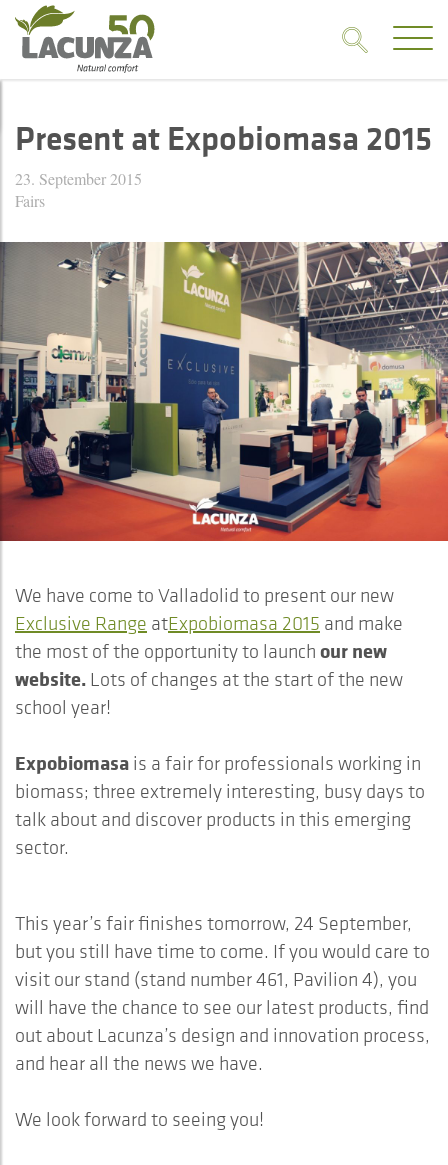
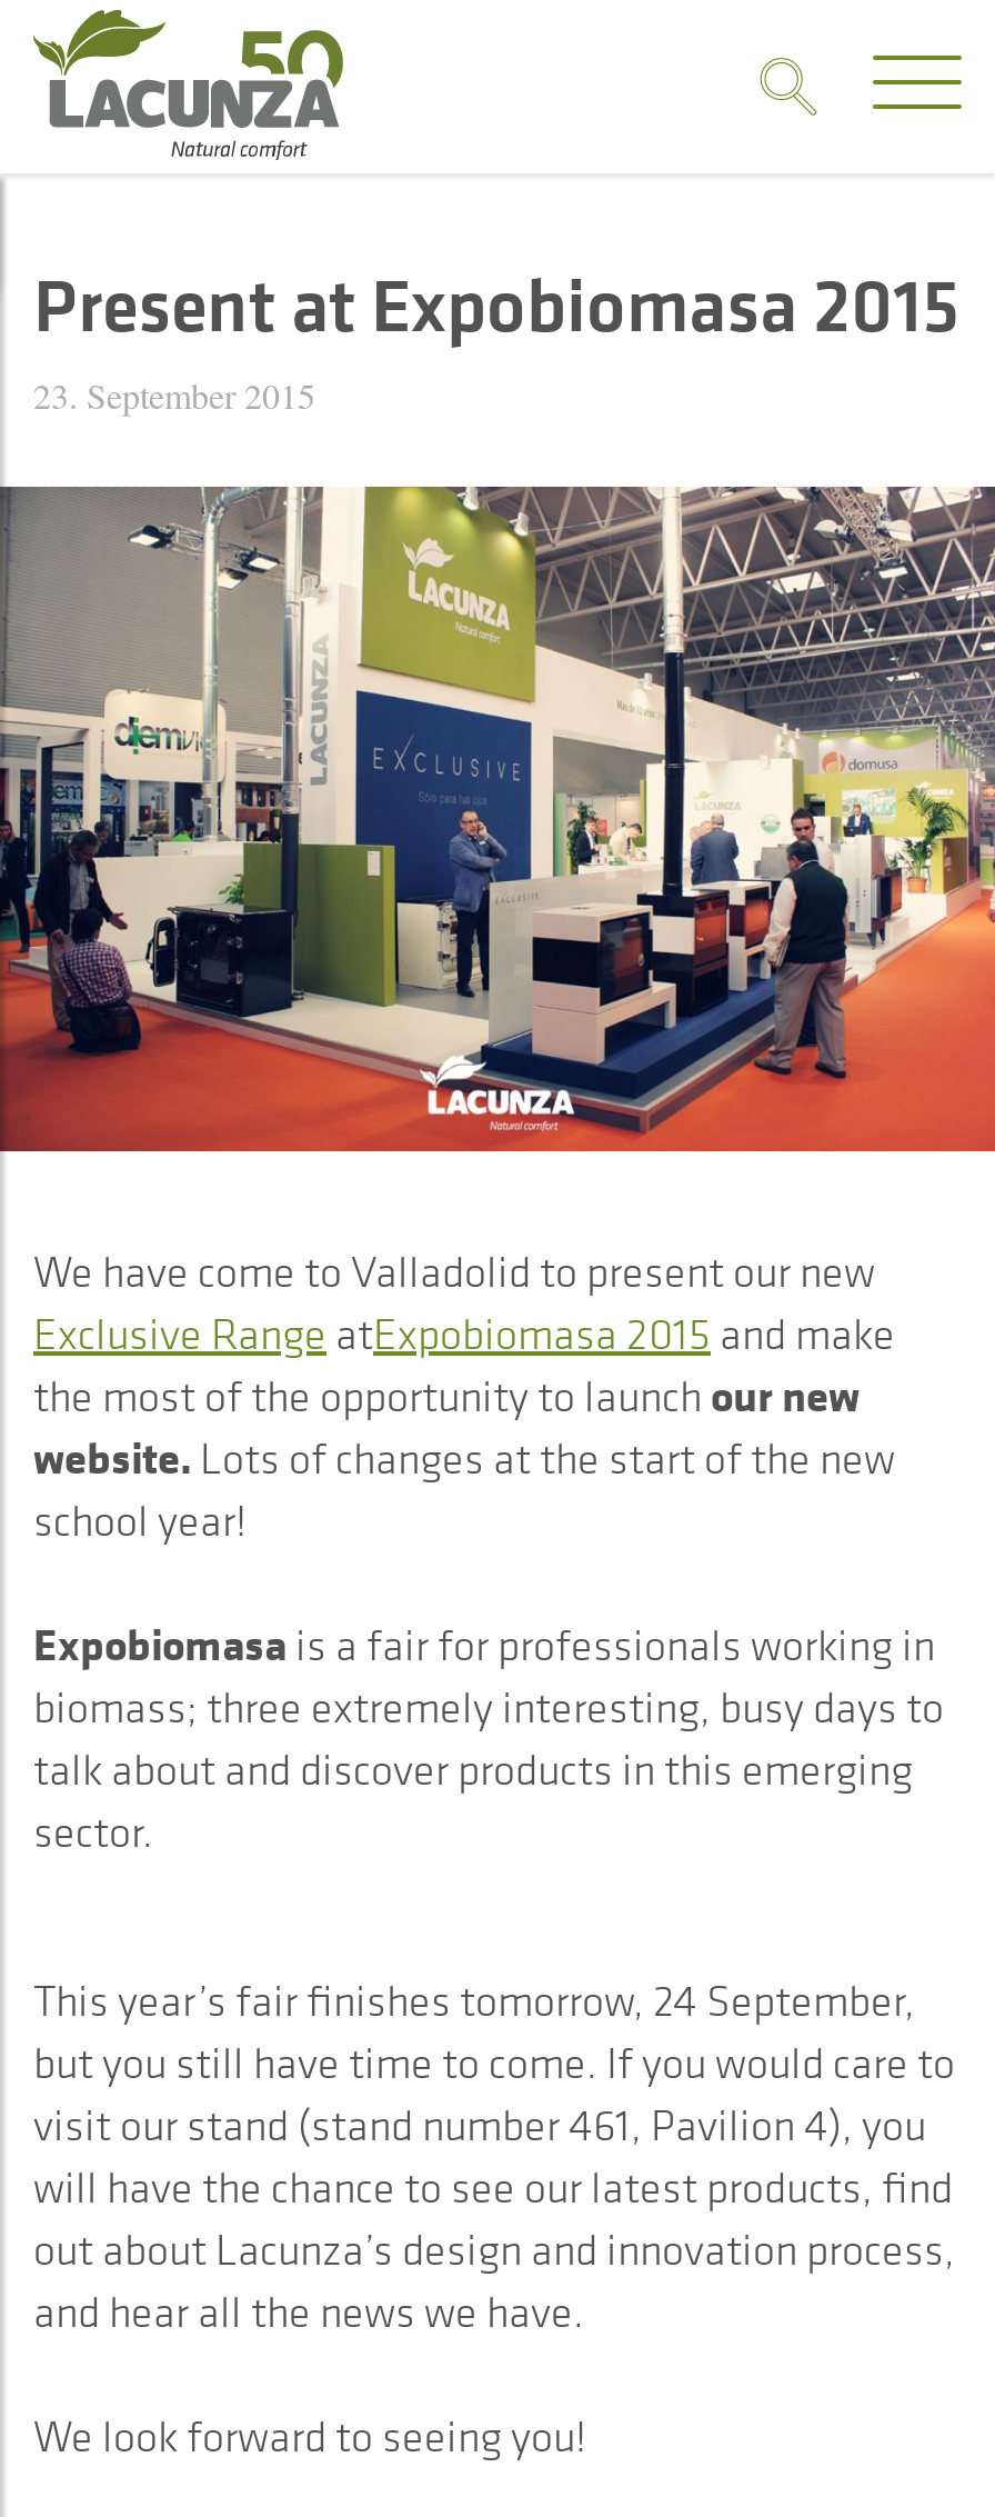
- Fairs
